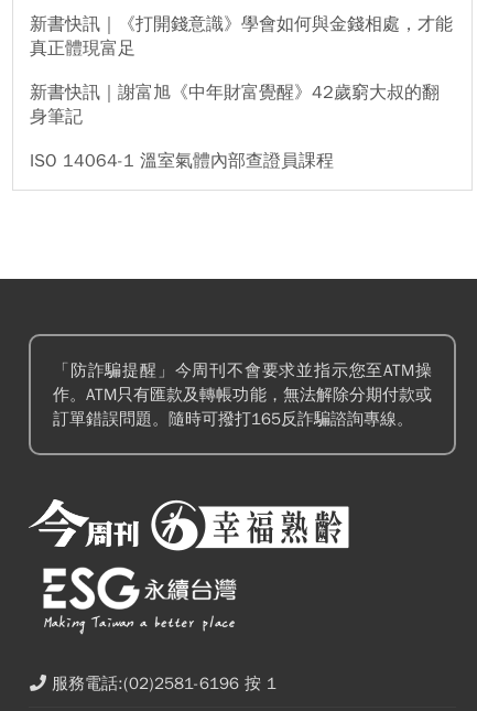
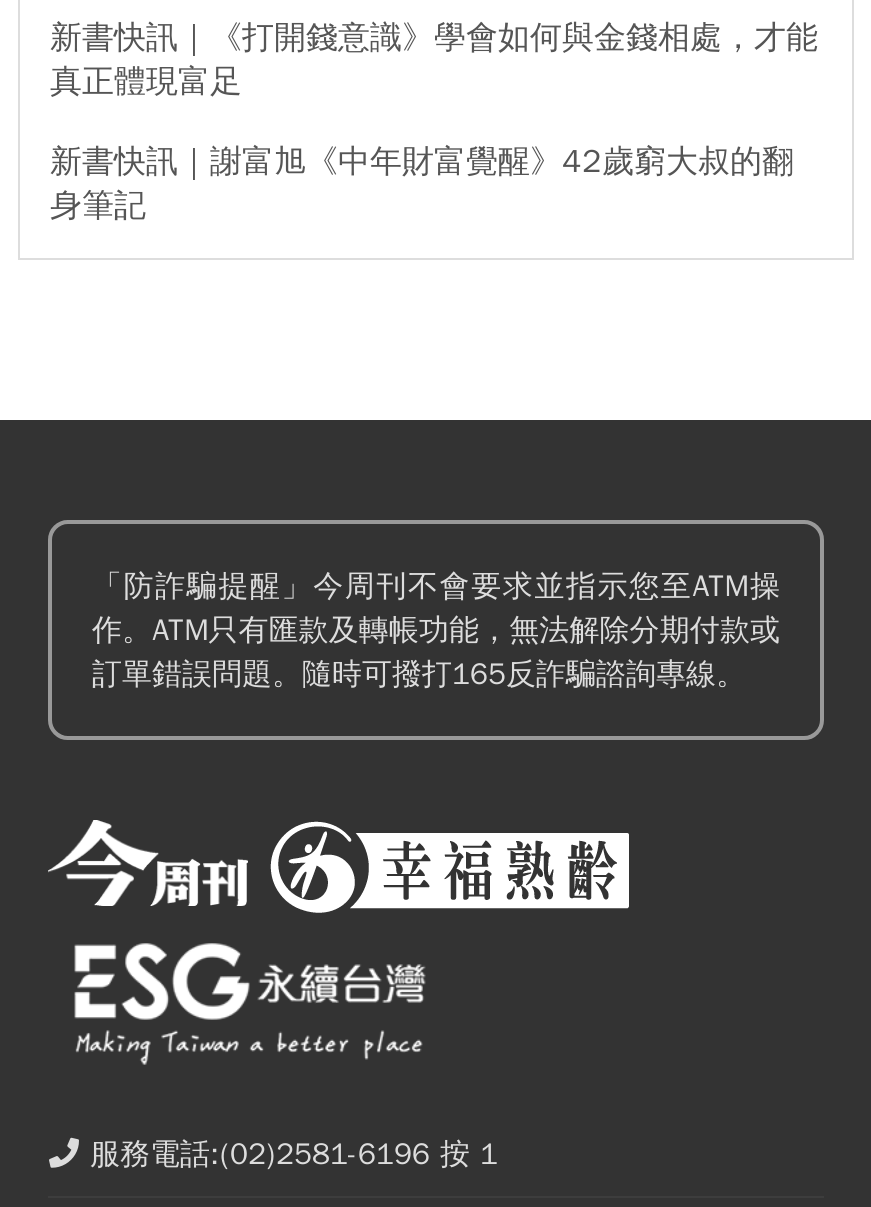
- ISO 14064-1 溫室氣體內部查證員課程
